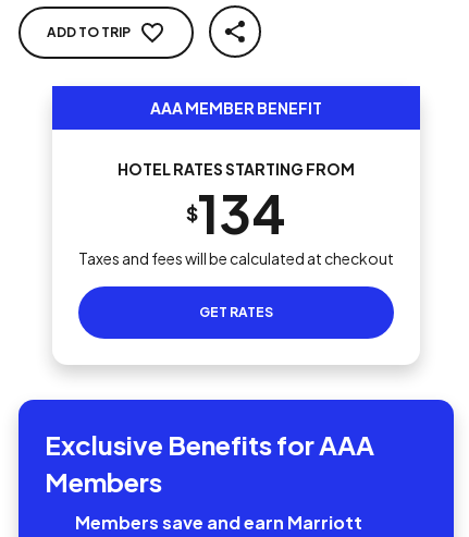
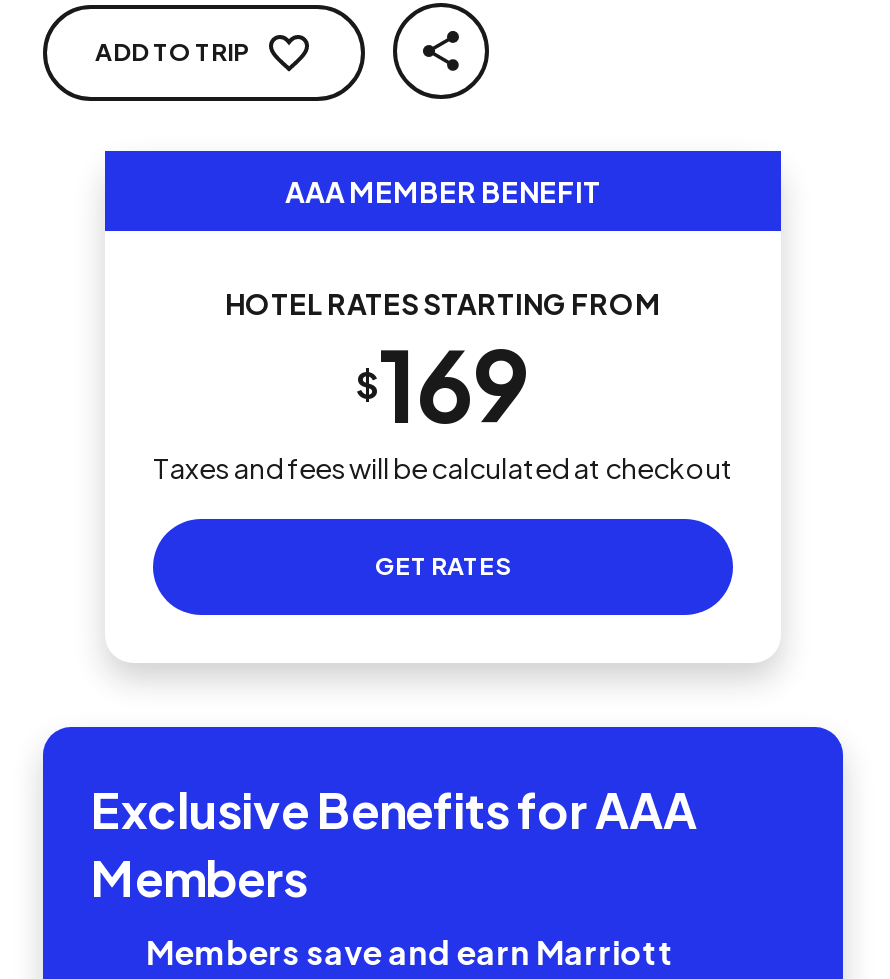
- $134
+ $169
